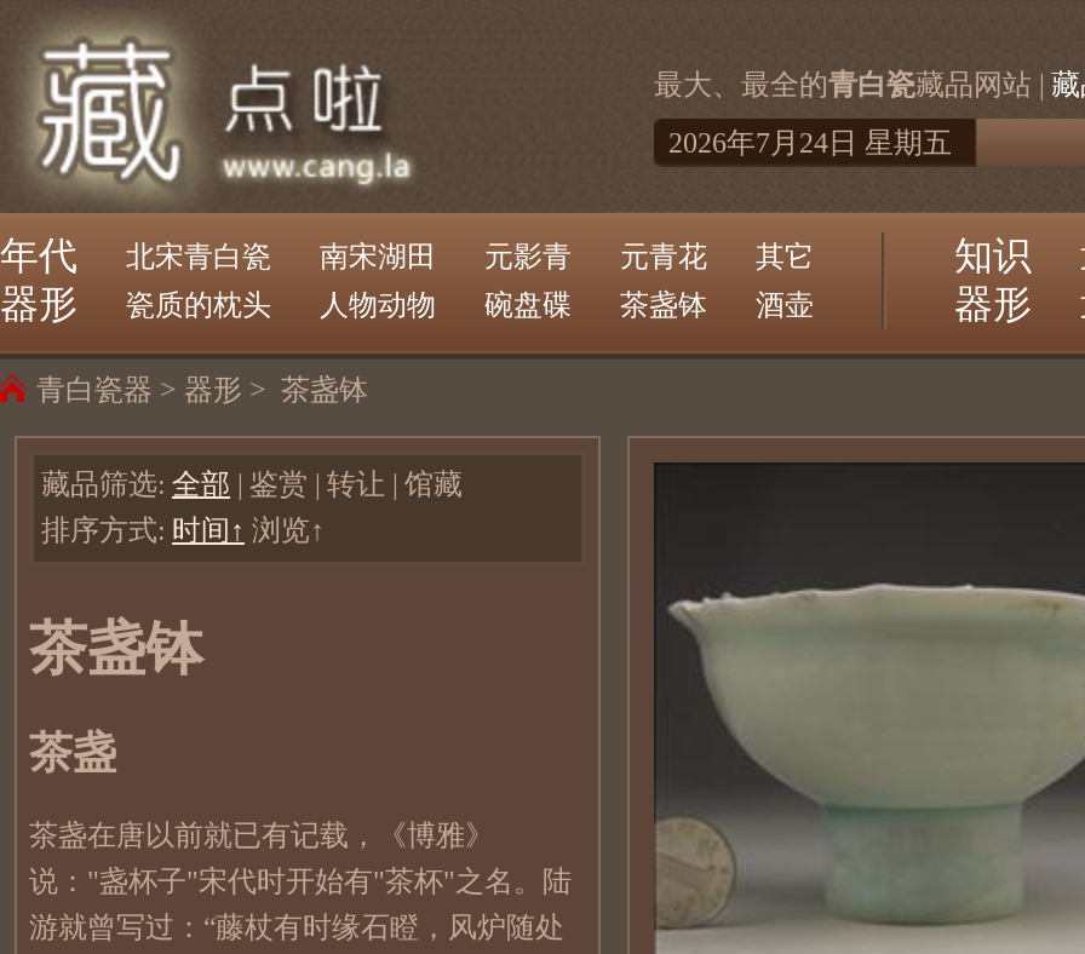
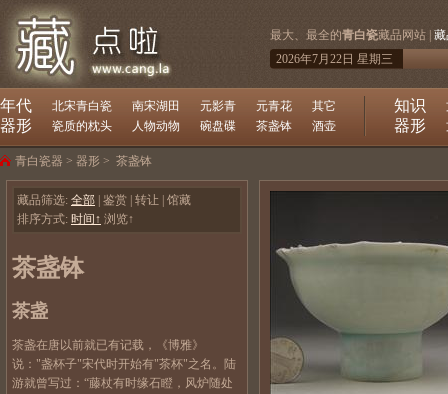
- 2026年7月24日 星期五
+ 2026年7月22日 星期三
